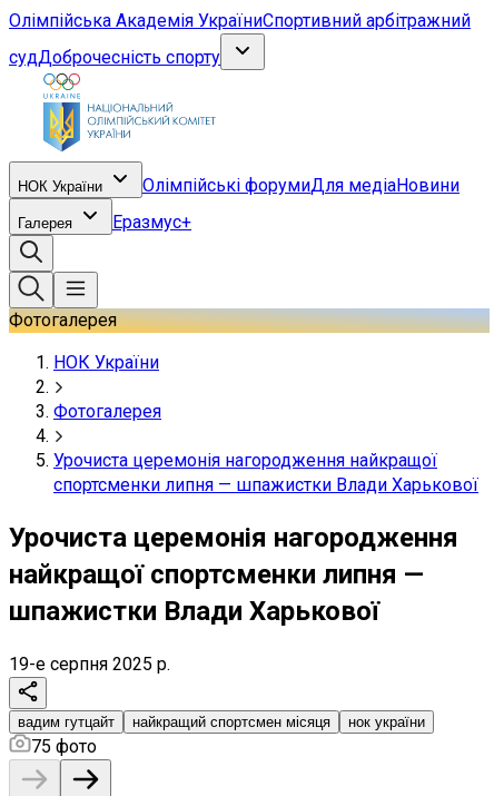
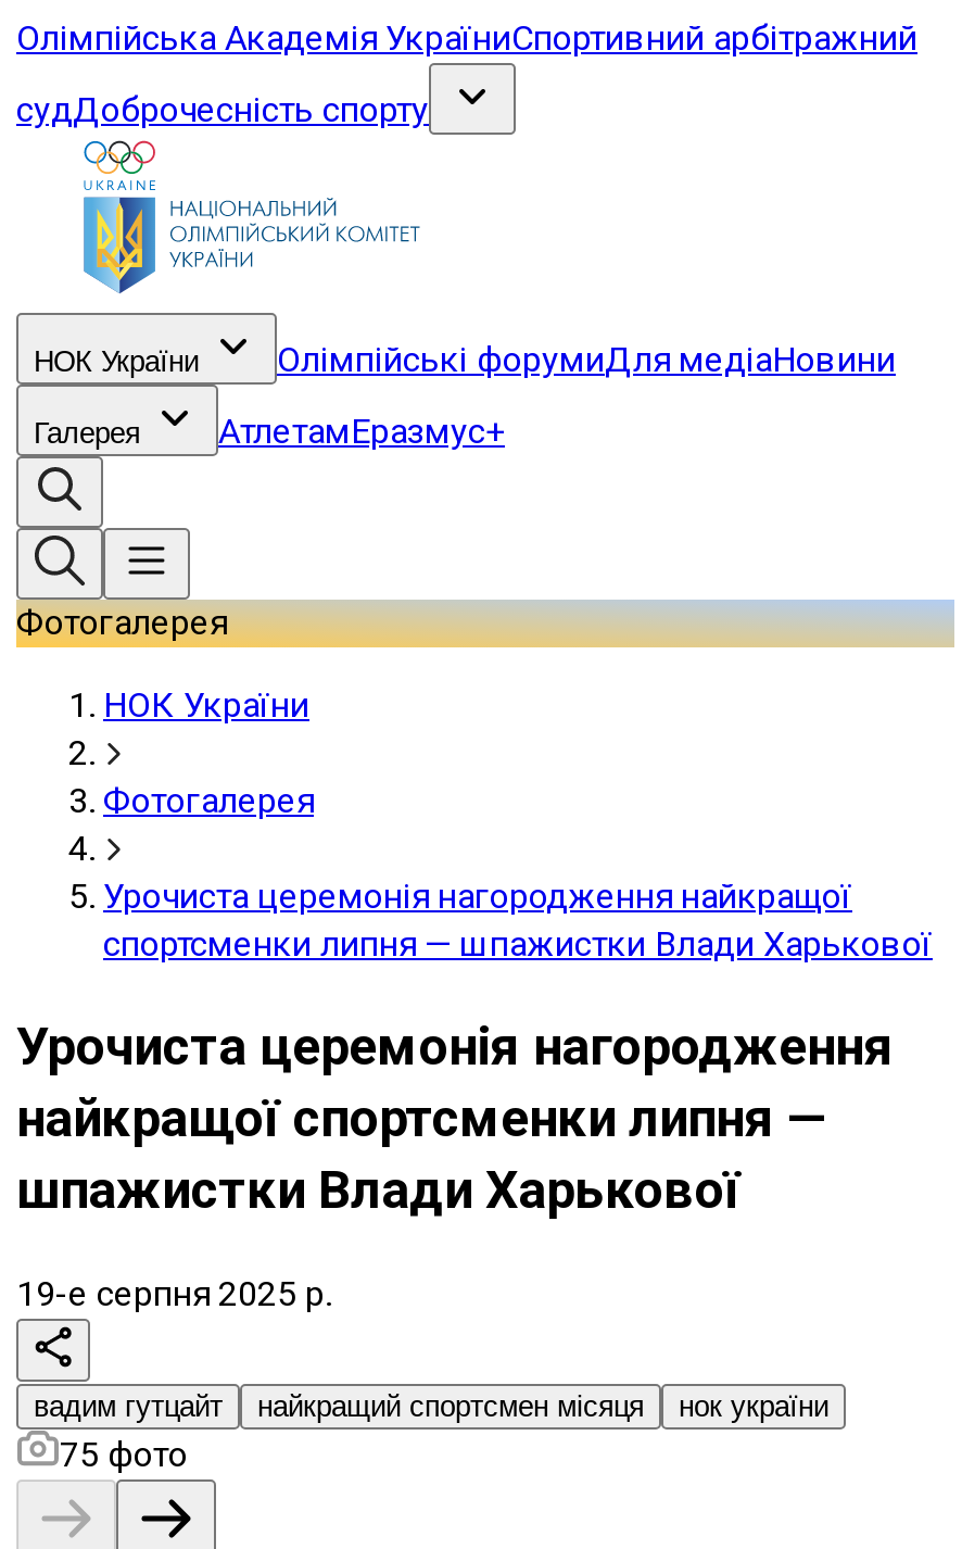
- Еразмус+
+ АтлетамЕразмус+
